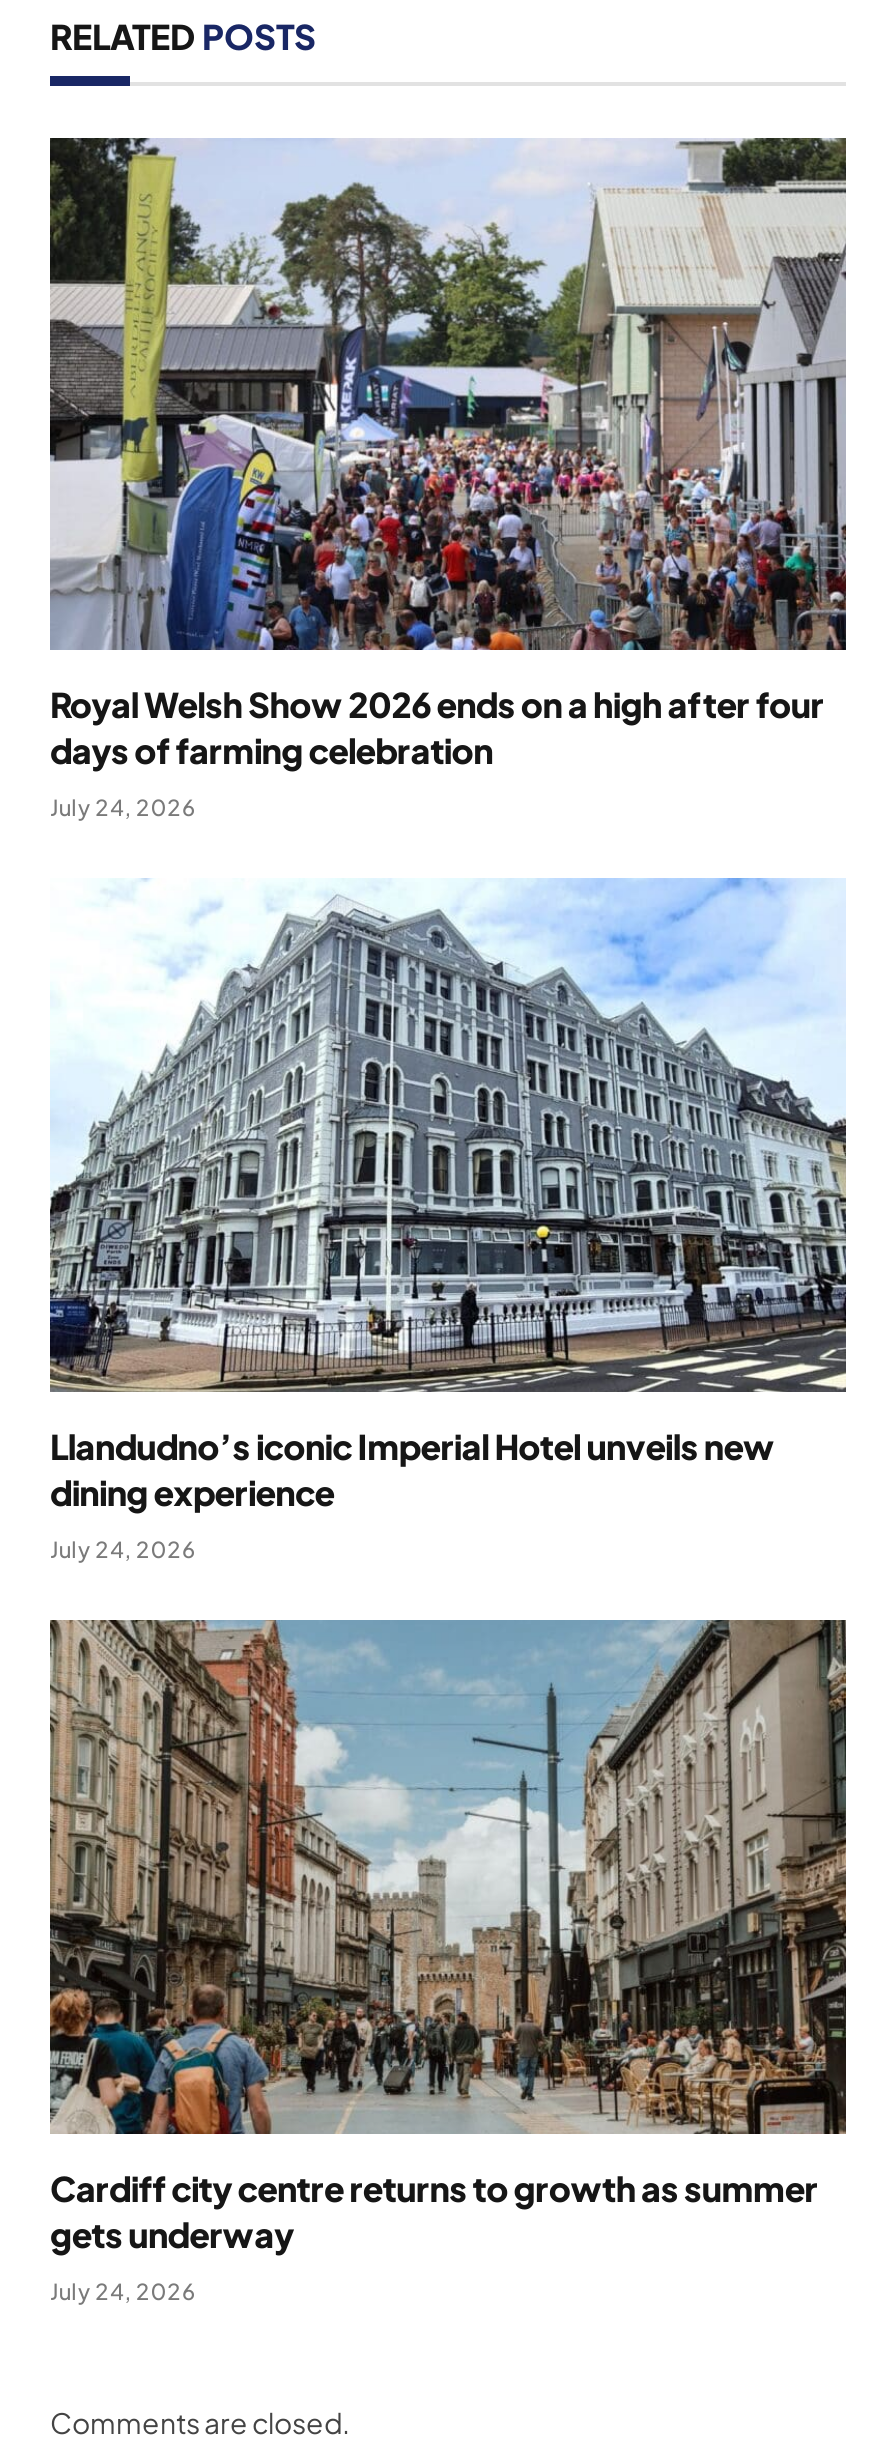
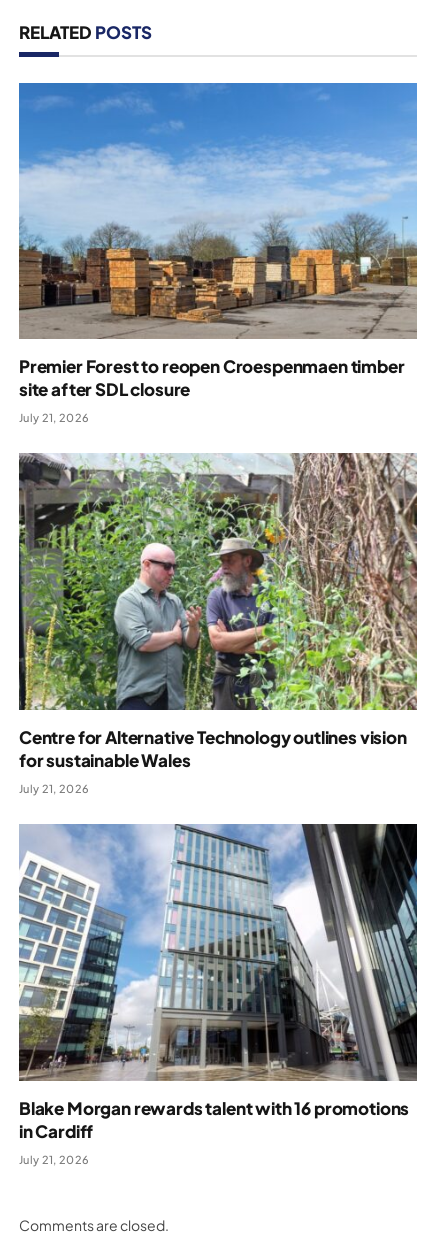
- [image]
- Royal Welsh Show 2026 ends on a high after four
- days of farming celebration
+ [image]
+ Premier Forest to reopen Croespenmaen timber
+ site after SDL closure

- July 24, 2026
+ July 21, 2026

- [image]
- Llandudno’s iconic Imperial Hotel unveils new
- dining experience
+ [image]
+ Centre for Alternative Technology outlines vision
+ for sustainable Wales

- July 24, 2026
+ July 21, 2026

- [image]
- Cardiff city centre returns to growth as summer
- gets underway
+ [image]
+ Blake Morgan rewards talent with 16 promotions
+ in Cardiff

- July 24, 2026
+ July 21, 2026
